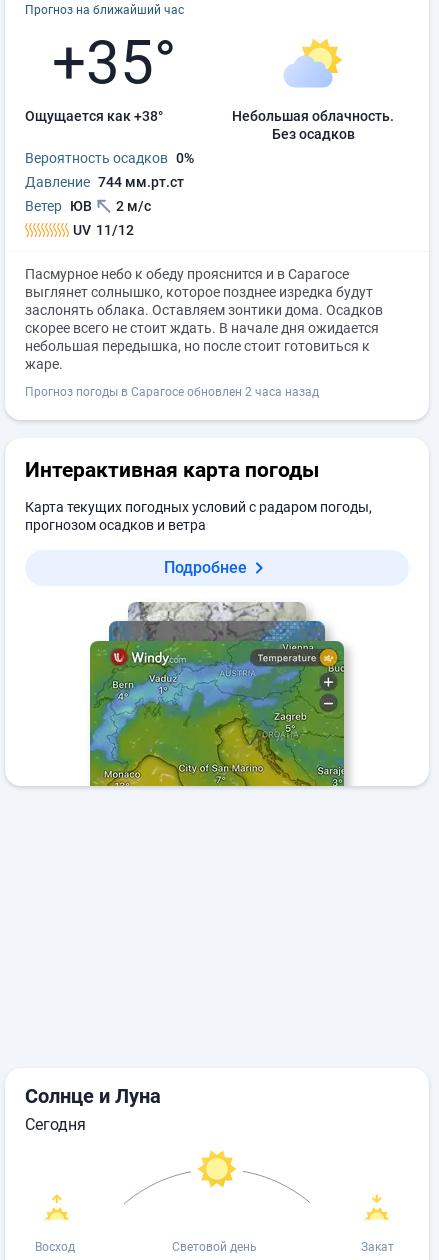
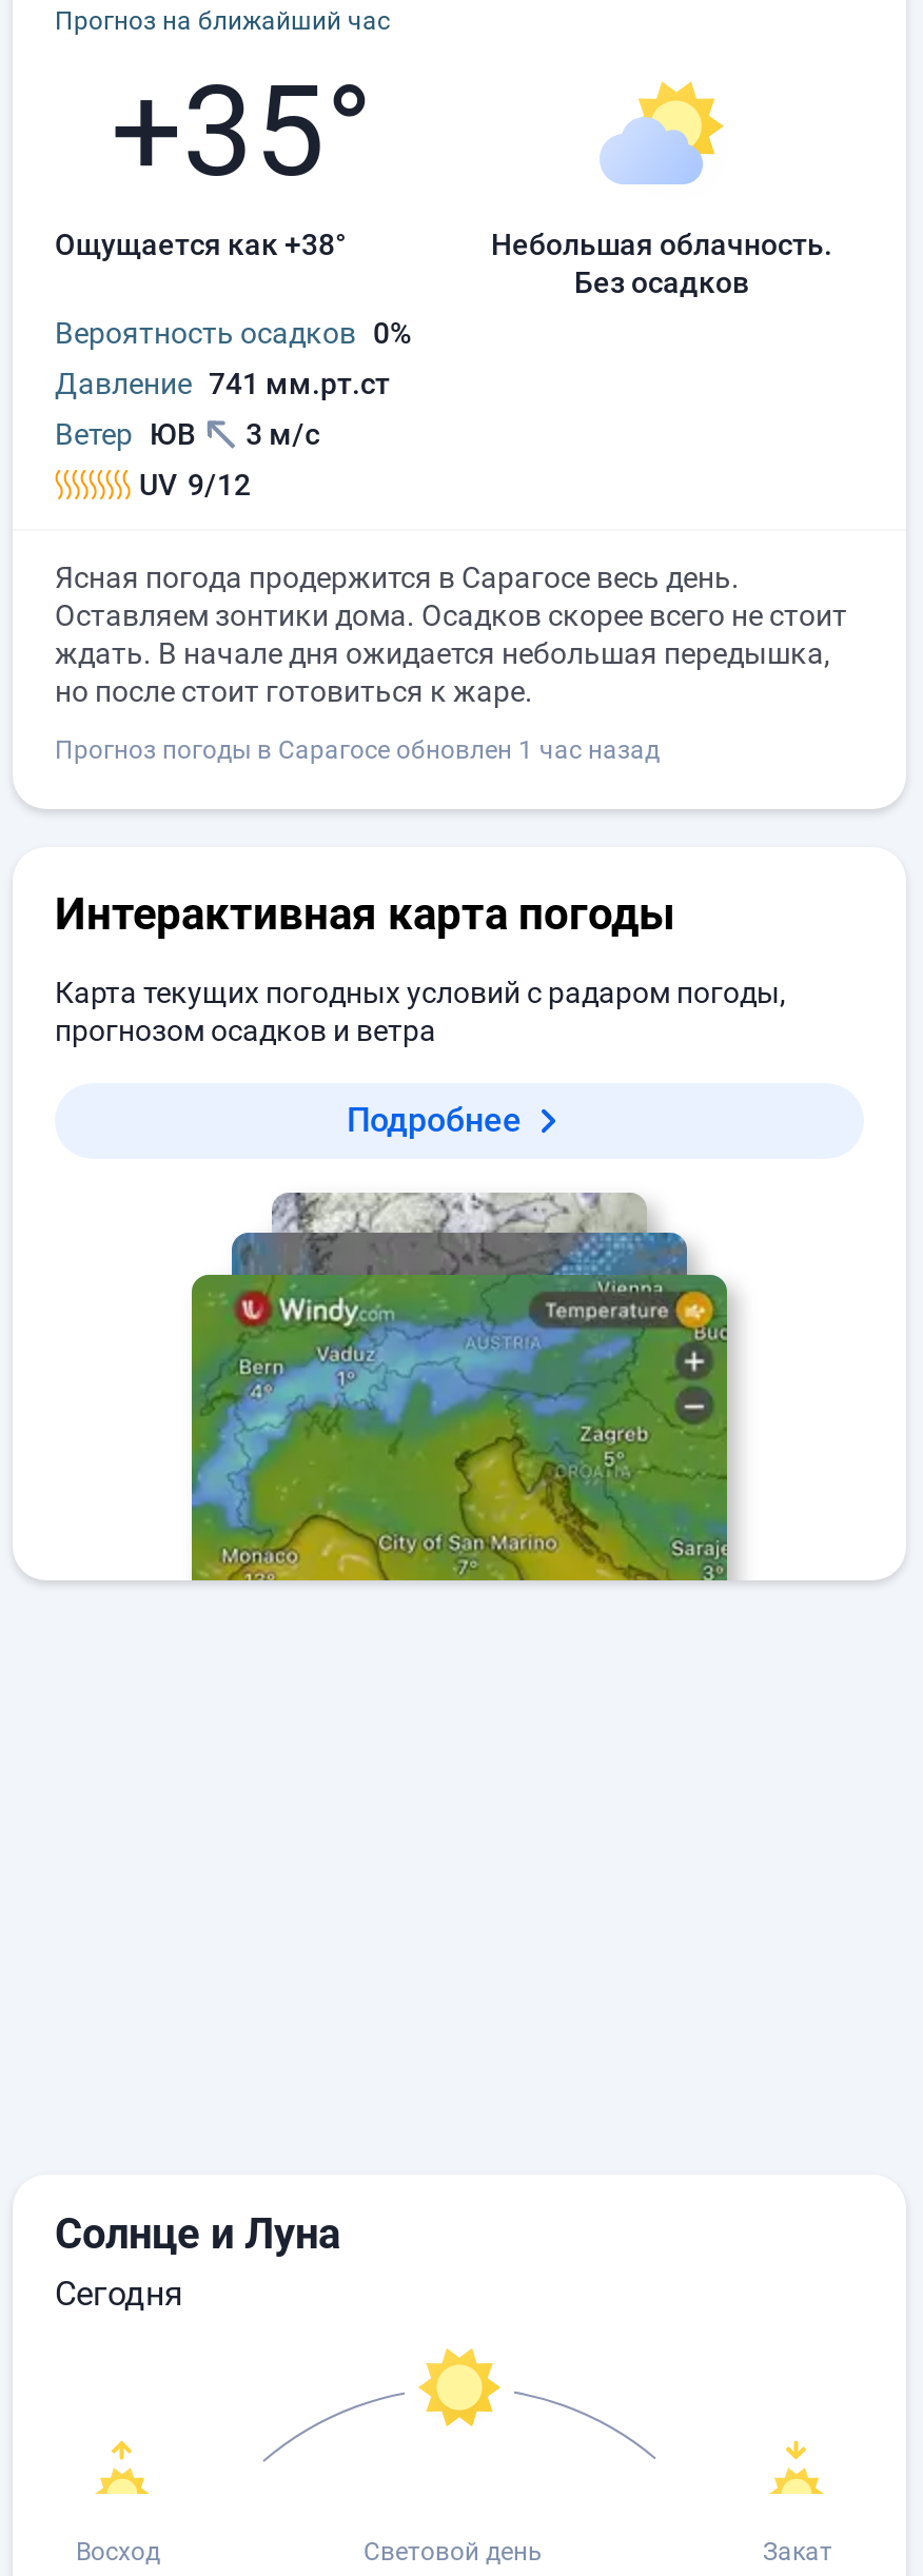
- Давление 744 мм.рт.ст
+ Давление 741 мм.рт.ст

- Ветер ЮВ 2 м/с
+ Ветер ЮВ 3 м/с

- UV 11/12
+ UV 9/12

- Пасмурное небо к обеду прояснится и в Сарагосе
- выглянет солнышко, которое позднее изредка будут
- заслонять облака. Оставляем зонтики дома. Осадков
- скорее всего не стоит ждать. В начале дня ожидается
- небольшая передышка, но после стоит готовиться к
- жаре.
+ Ясная погода продержится в Сарагосе весь день.
+ Оставляем зонтики дома. Осадков скорее всего не стоит
+ ждать. В начале дня ожидается небольшая передышка,
+ но после стоит готовиться к жаре.

- Прогноз погоды в Сарагосе обновлен 2 часа назад
+ Прогноз погоды в Сарагосе обновлен 1 час назад
